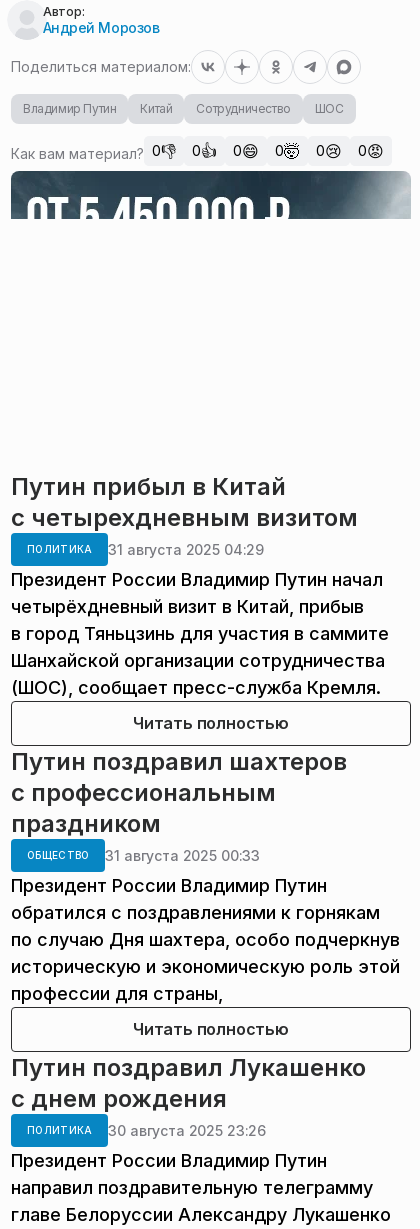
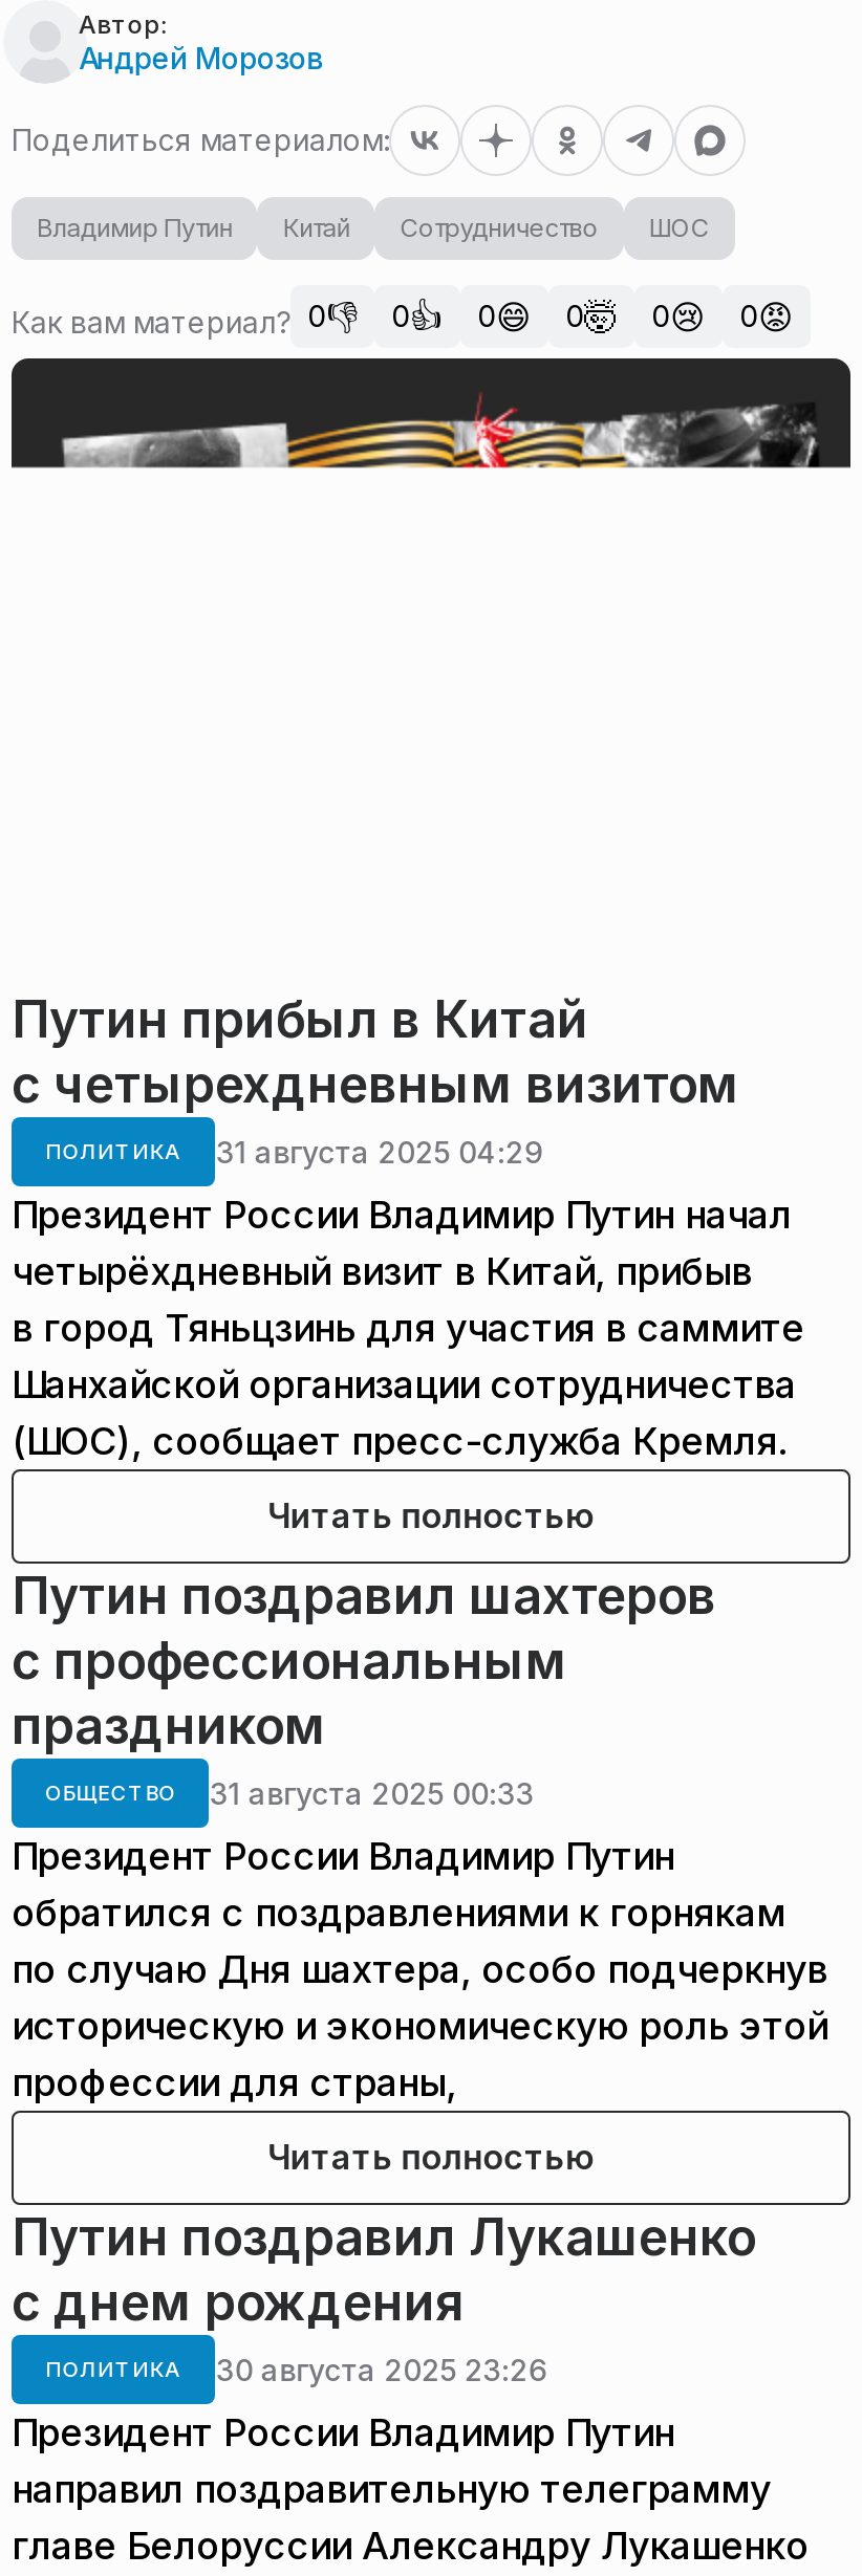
- [image]
+ [image]
